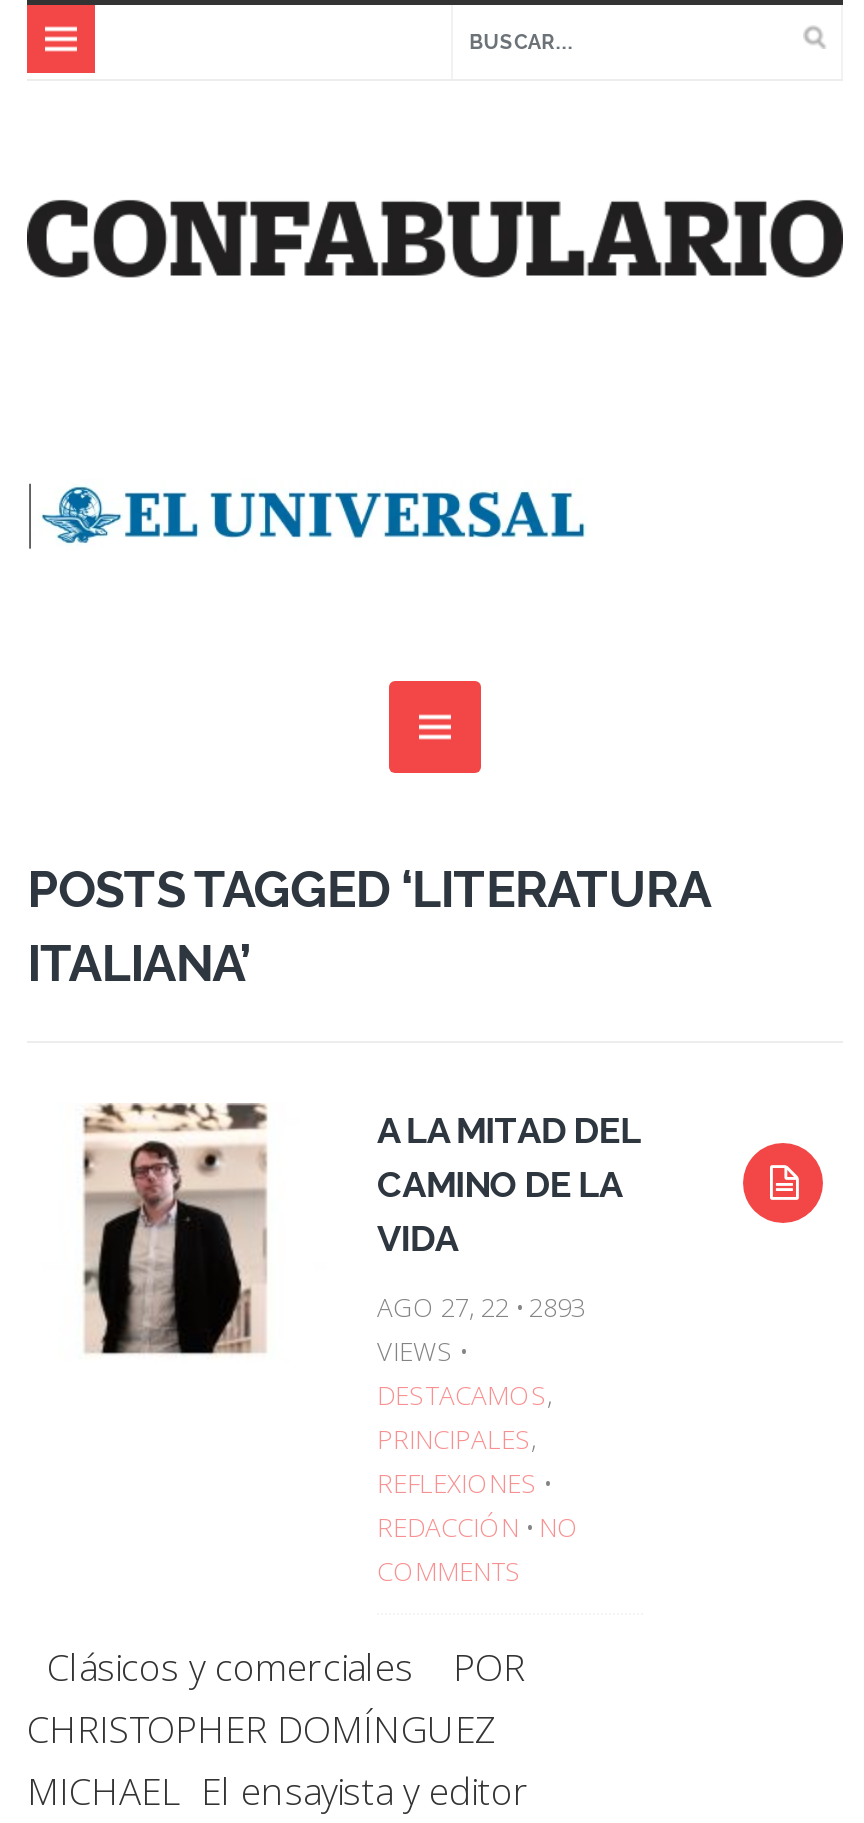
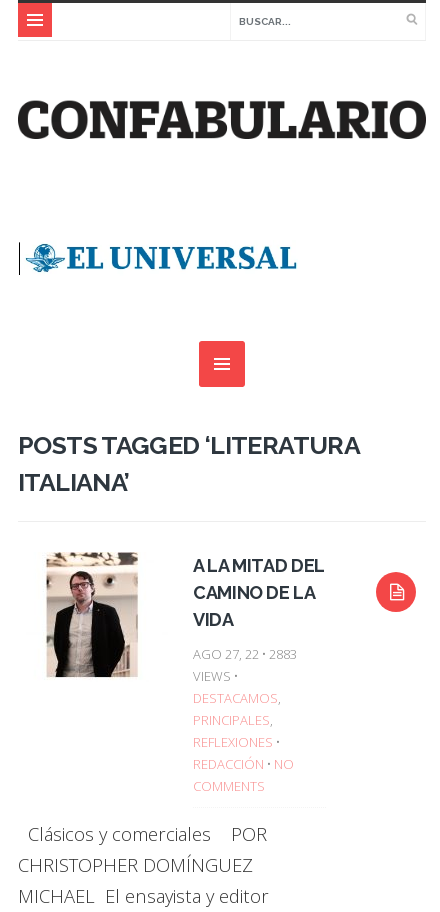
- AGO 27, 22 • 2893
+ AGO 27, 22 • 2883
